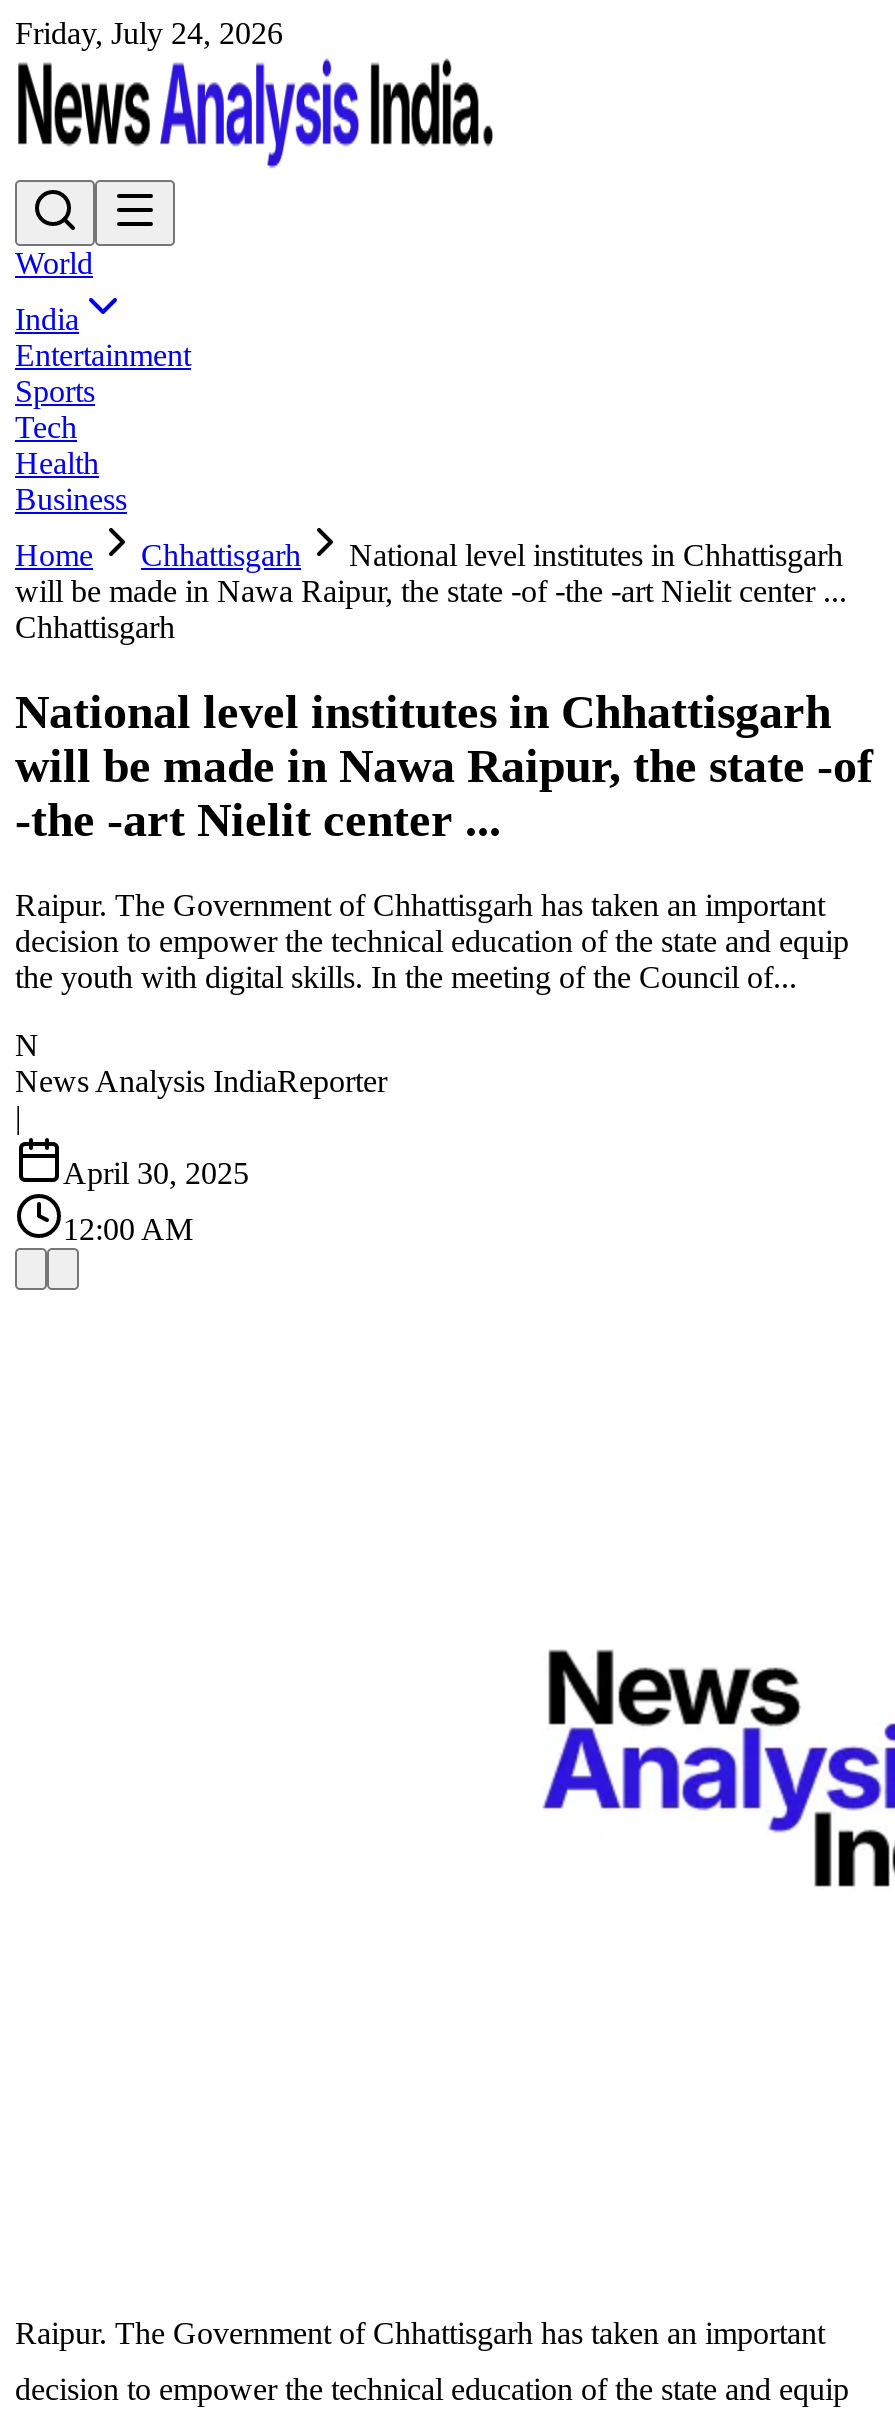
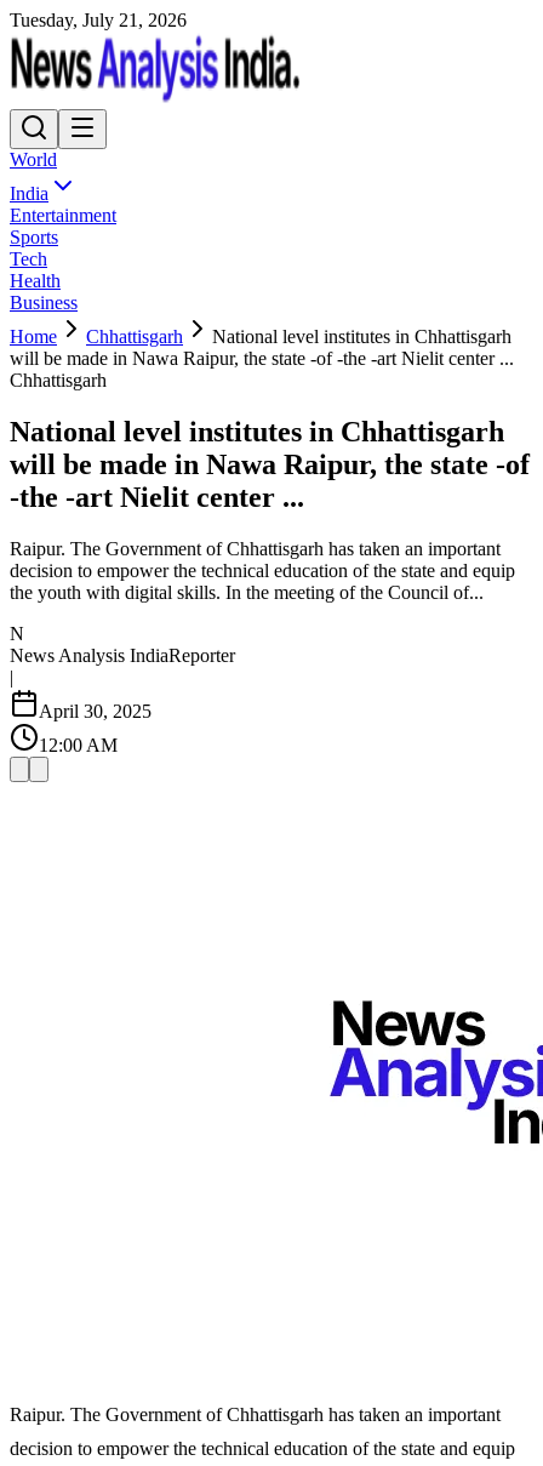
- Friday, July 24, 2026
+ Tuesday, July 21, 2026
